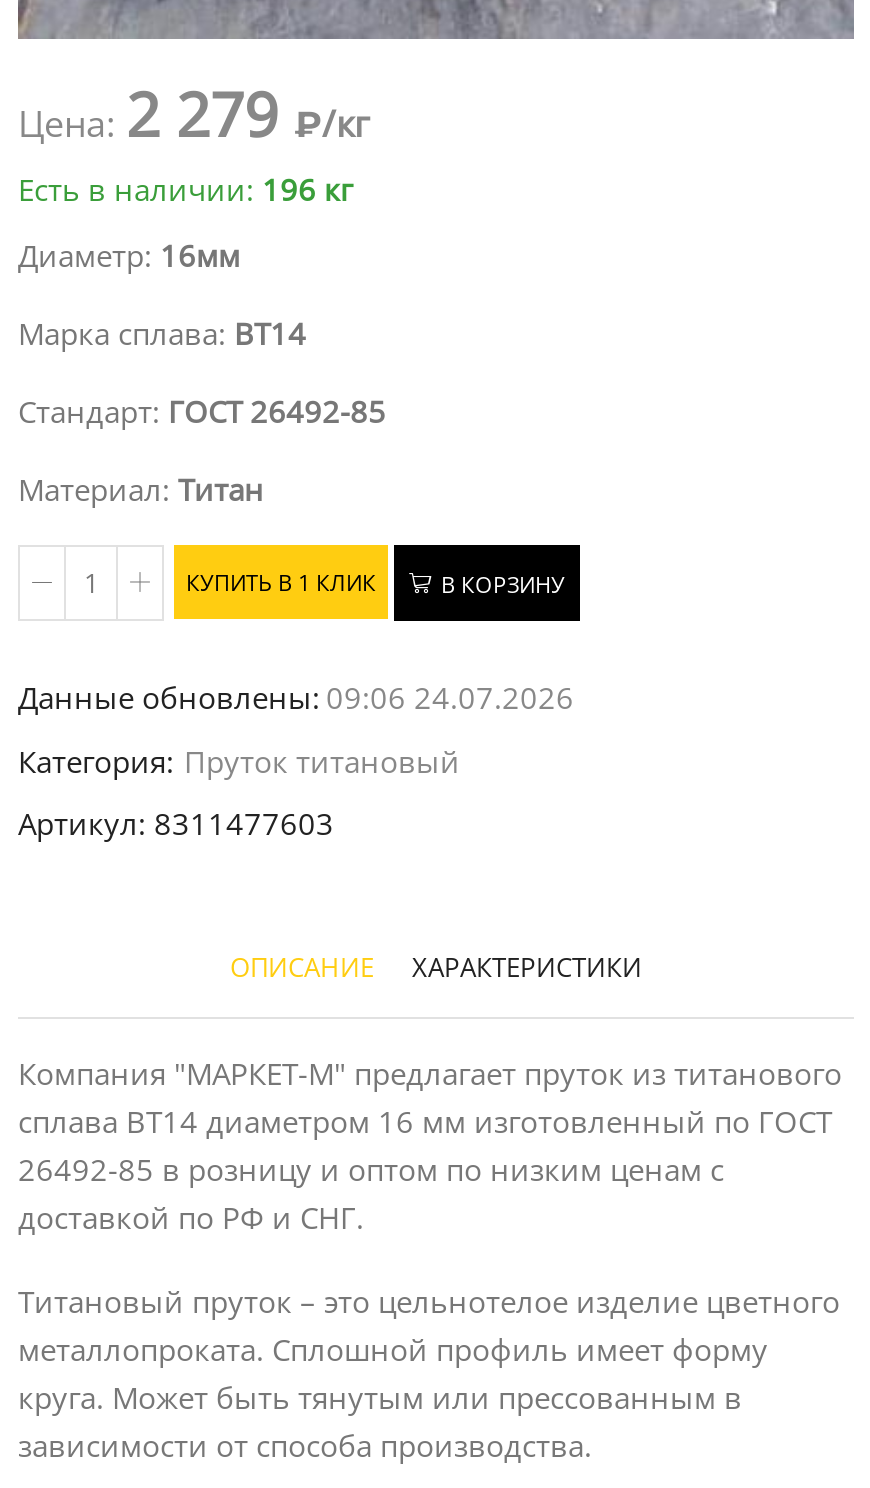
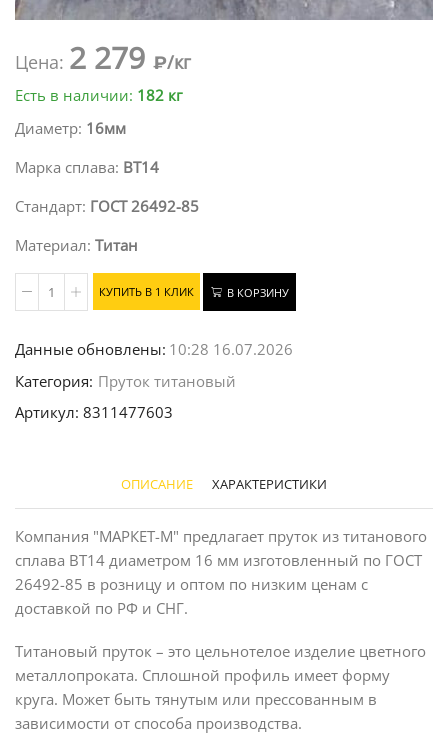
- Есть в наличии: 196 кг
+ Есть в наличии: 182 кг

- Данные обновлены: 09:06 24.07.2026
+ Данные обновлены: 10:28 16.07.2026
